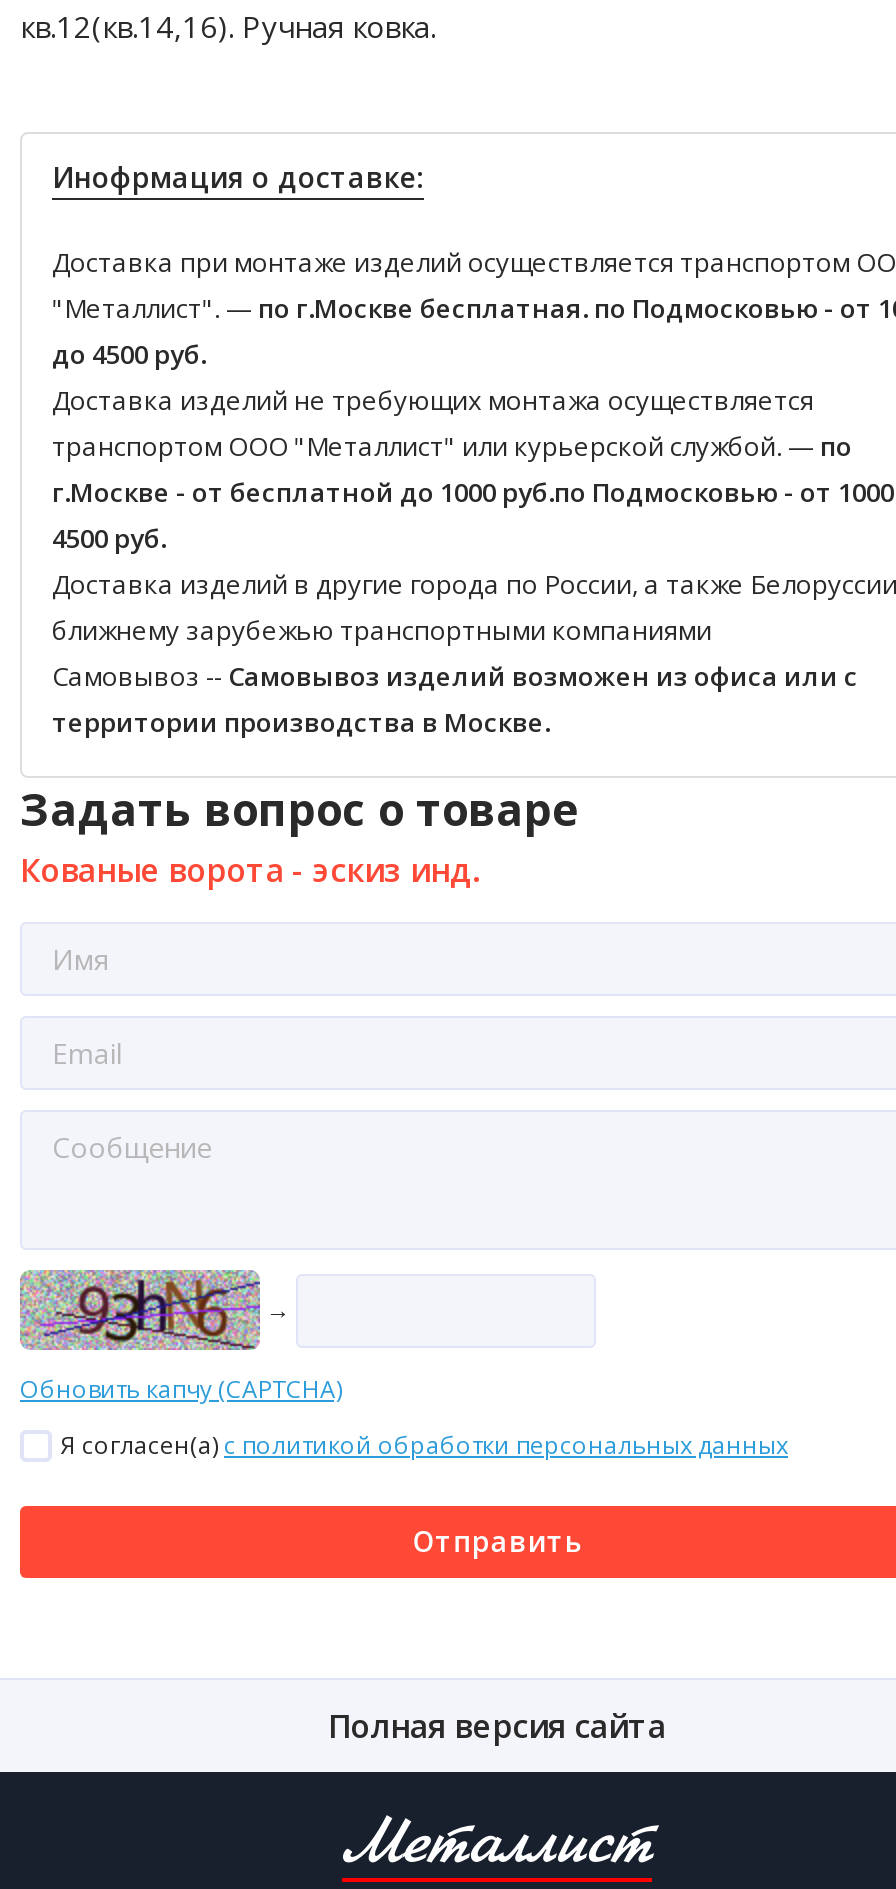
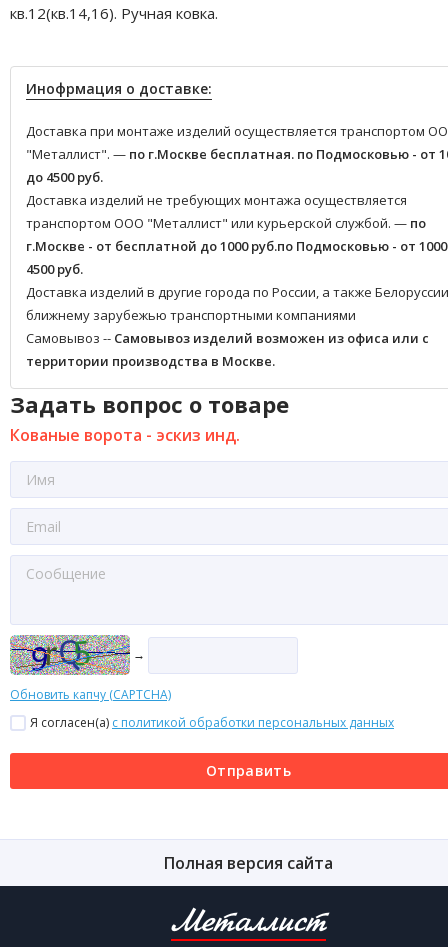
- [image]
+ [image]
